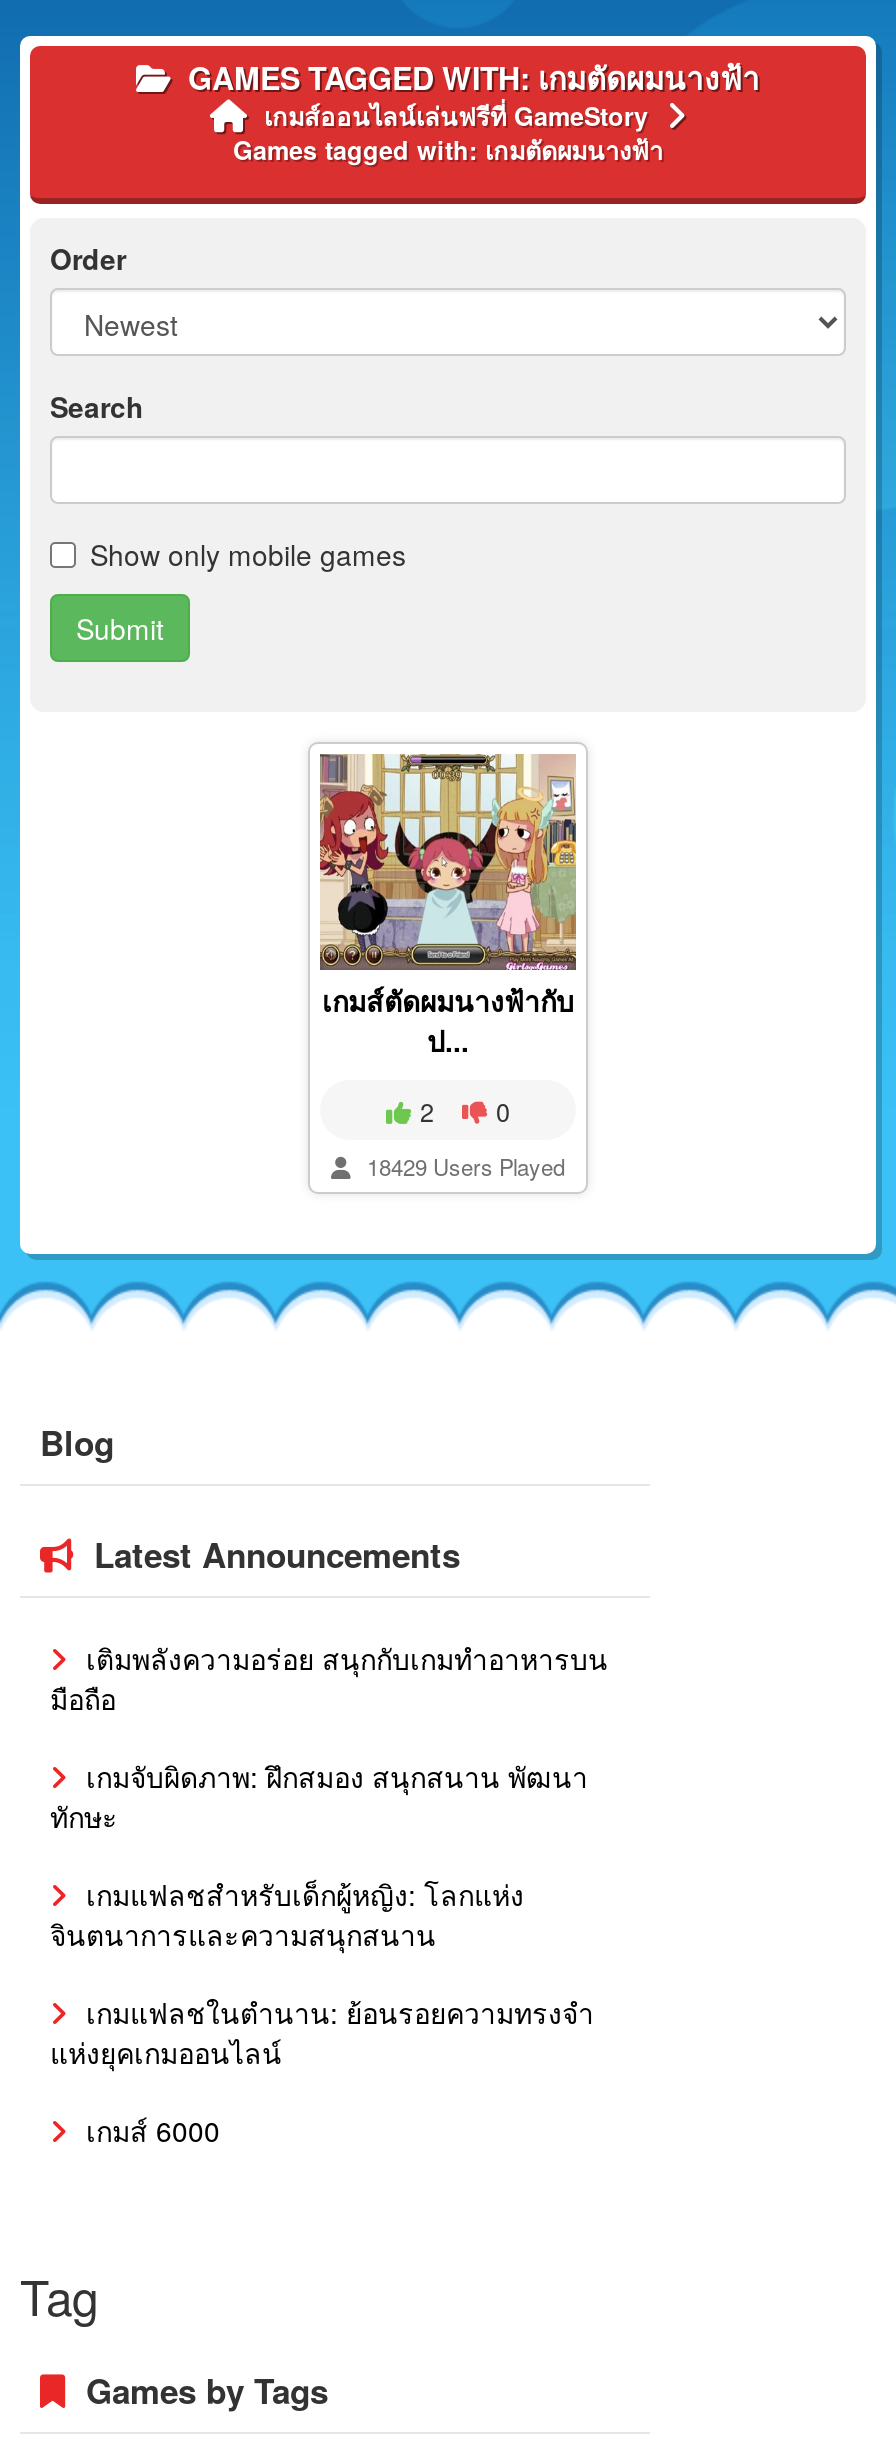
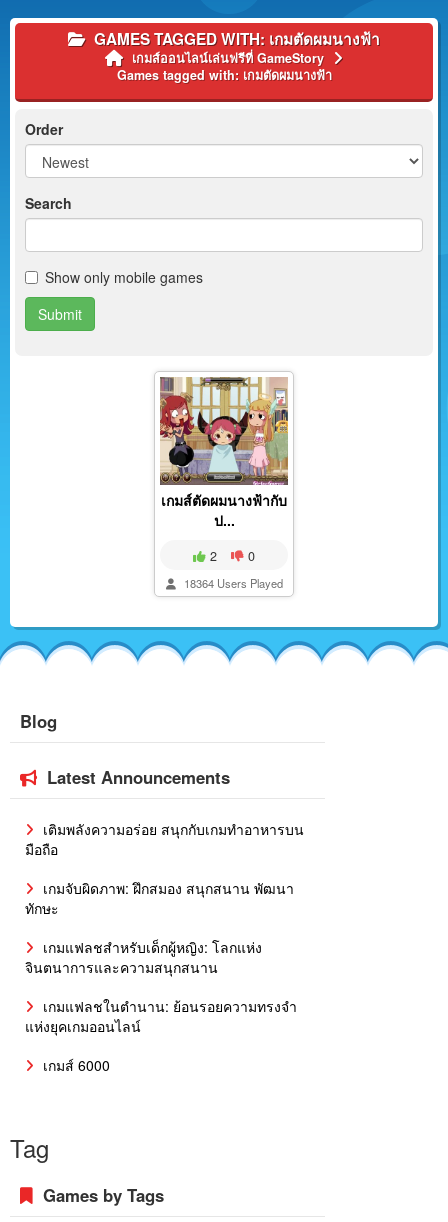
- 18429 Users Played
+ 18364 Users Played
